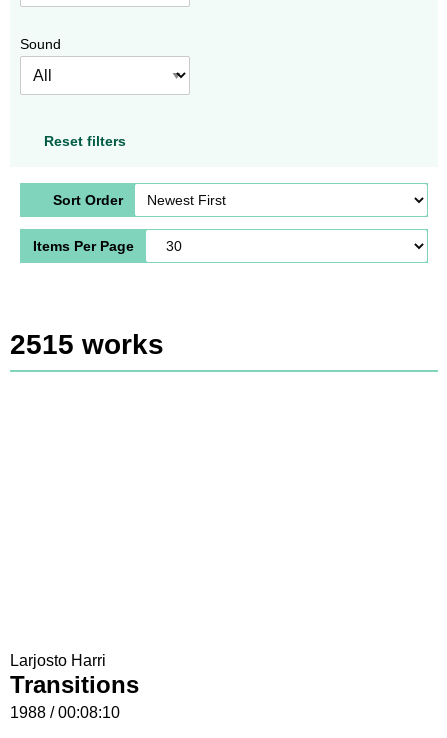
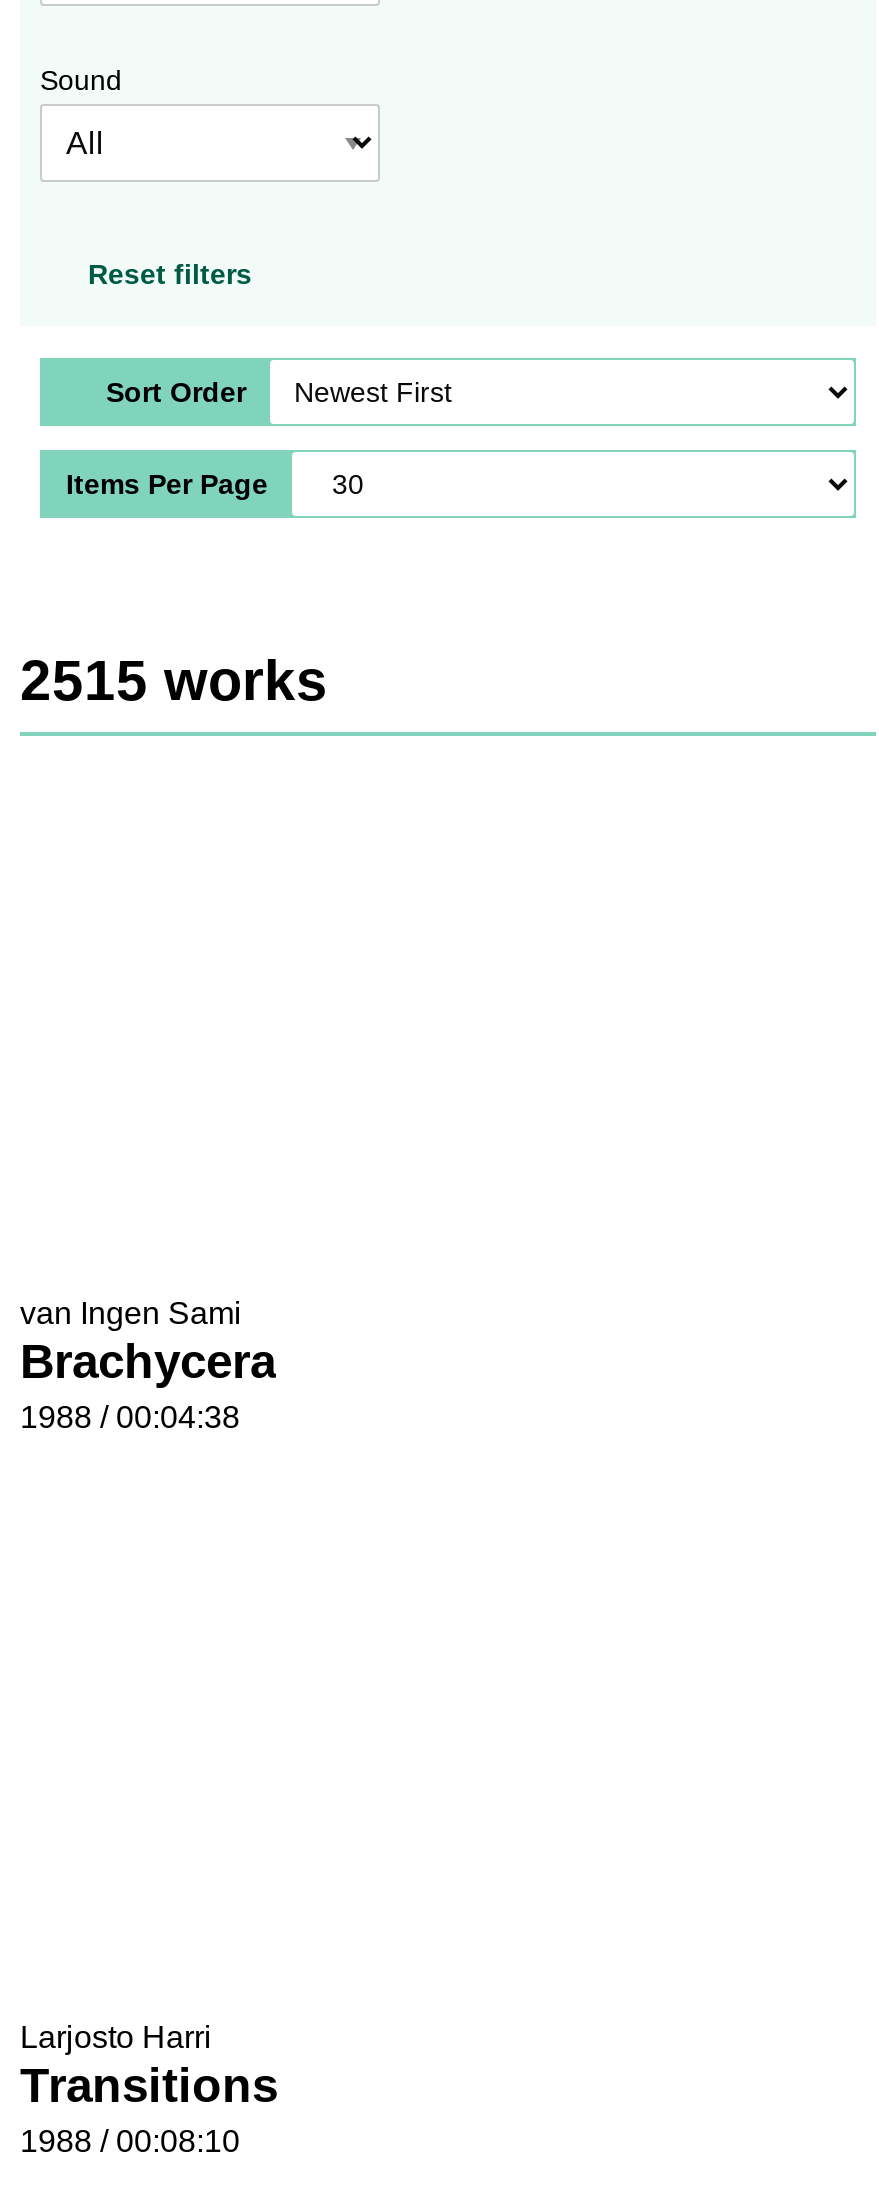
+ van Ingen Sami
+ Brachycera
+ 1988 / 00:04:38
